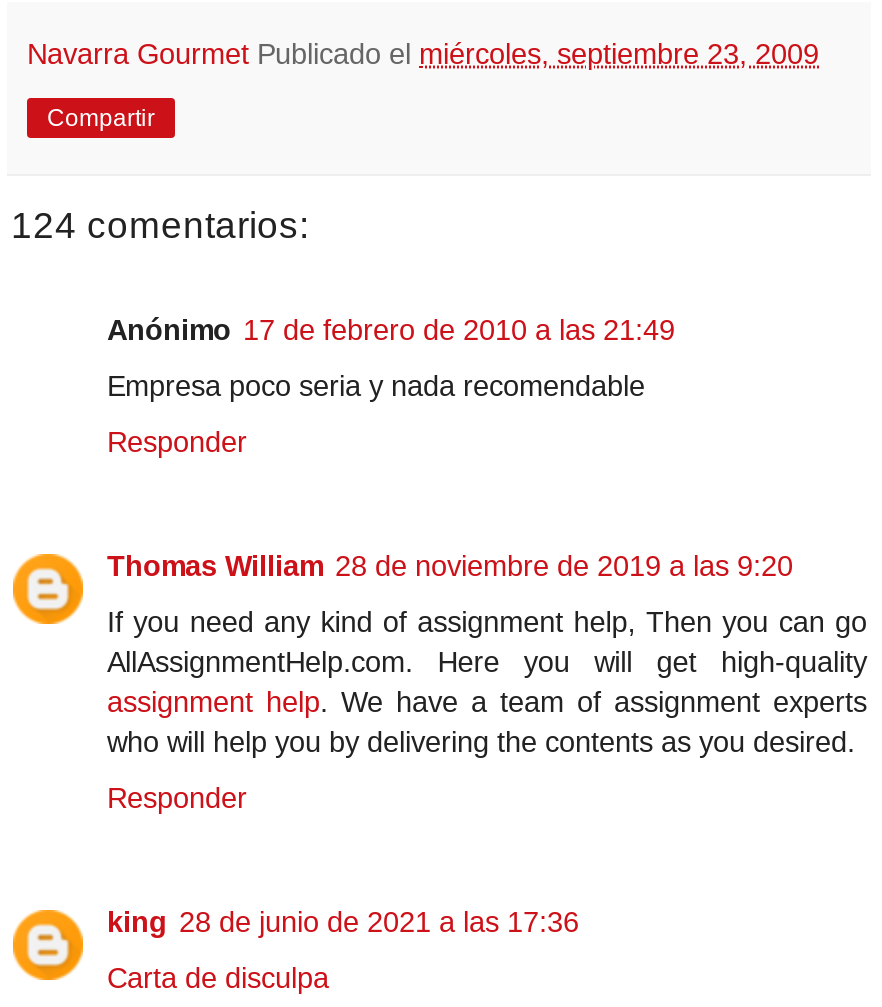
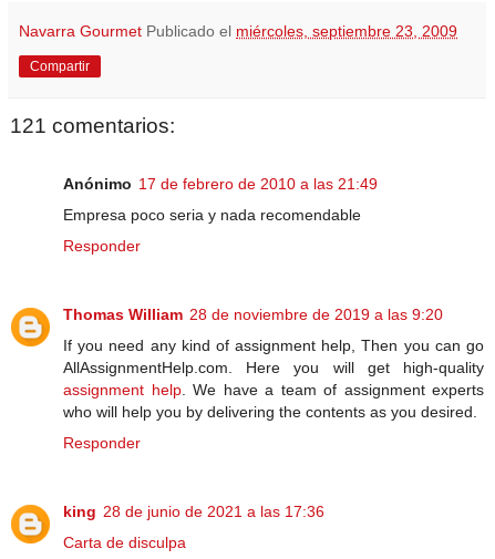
- 124 comentarios:
+ 121 comentarios:
